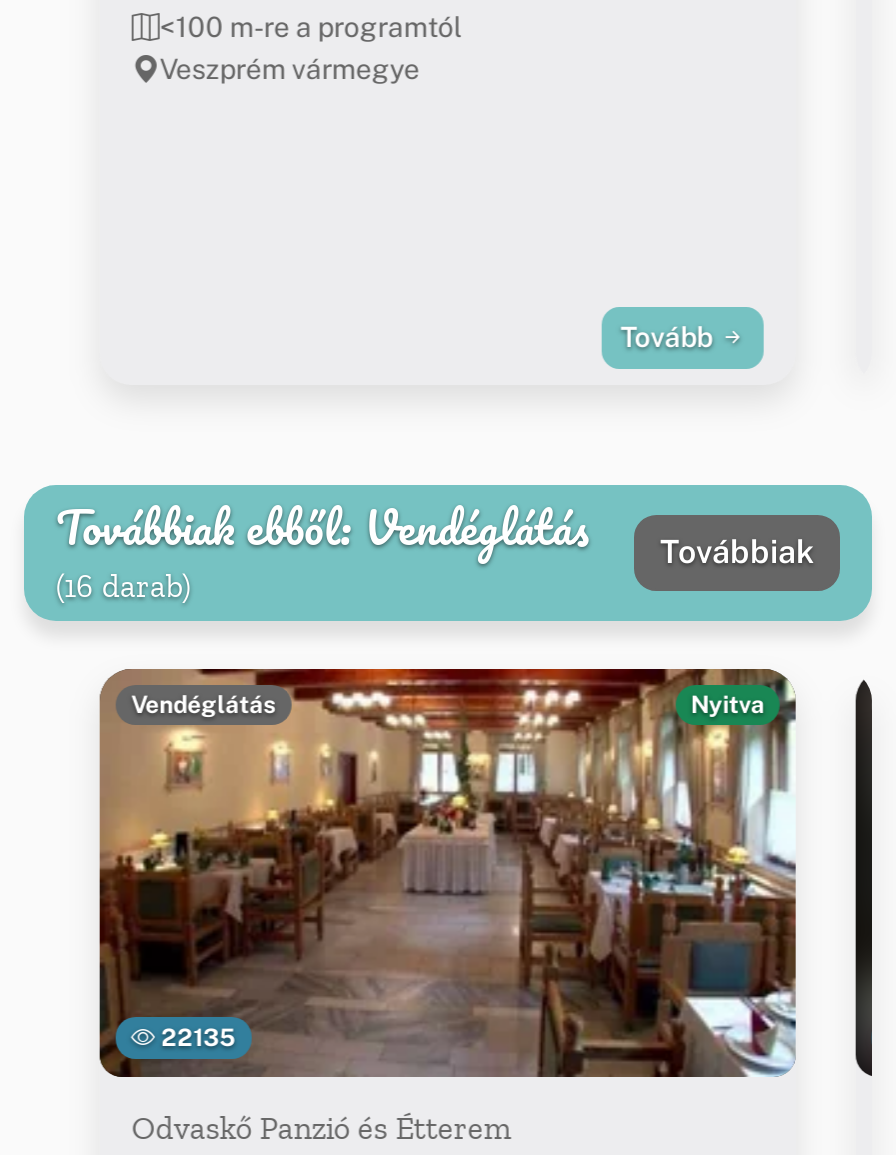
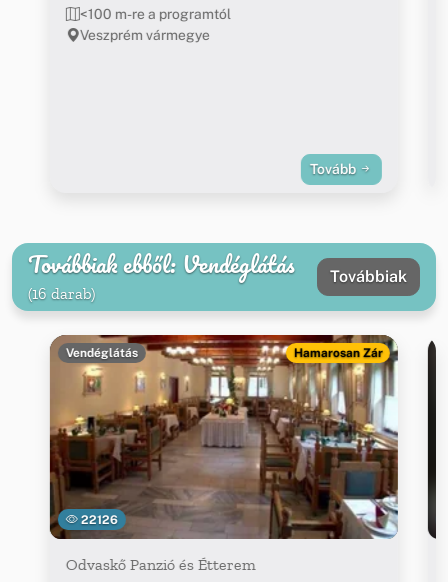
- Nyitva
+ Hamarosan Zár

- 22135
+ 22126
